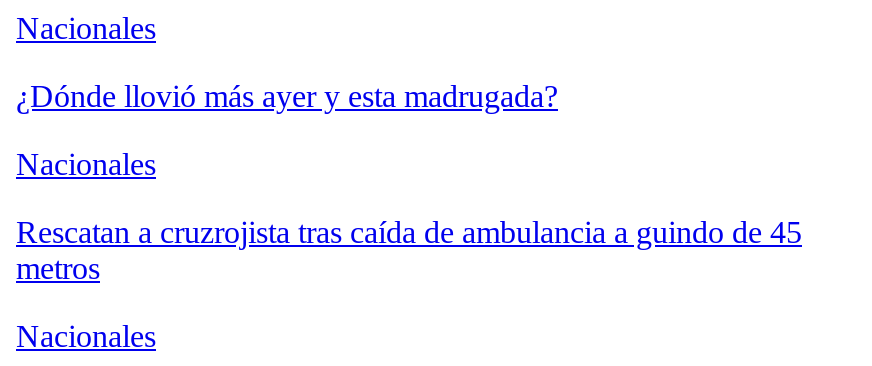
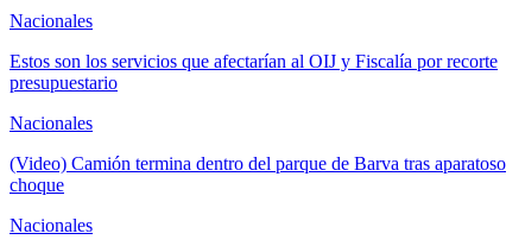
- ¿Dónde llovió más ayer y esta madrugada?
+ Estos son los servicios que afectarían al OIJ y Fiscalía por recorte
+ presupuestario

- Rescatan a cruzrojista tras caída de ambulancia a guindo de 45
- metros
+ (Video) Camión termina dentro del parque de Barva tras aparatoso
+ choque
